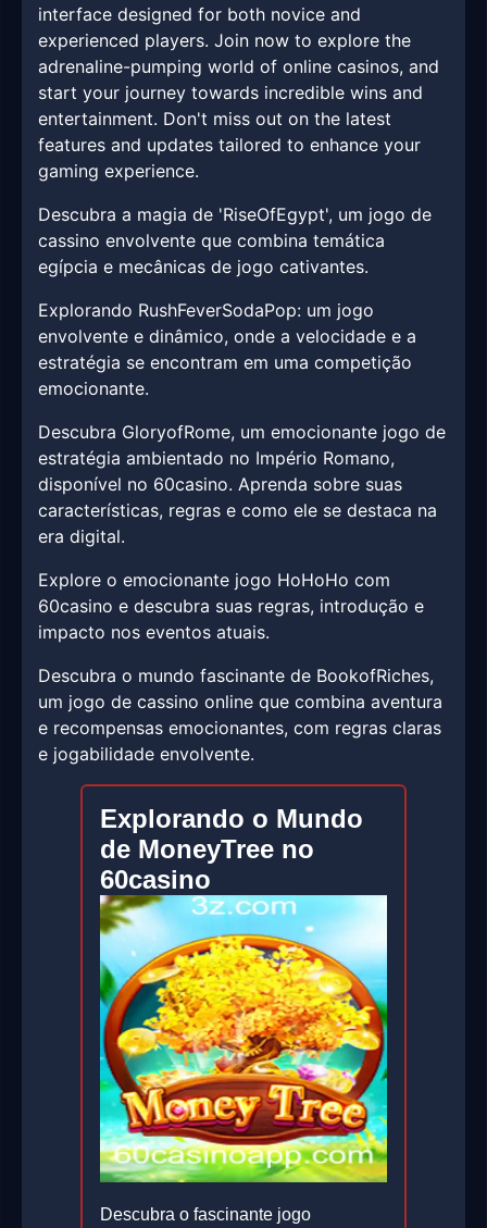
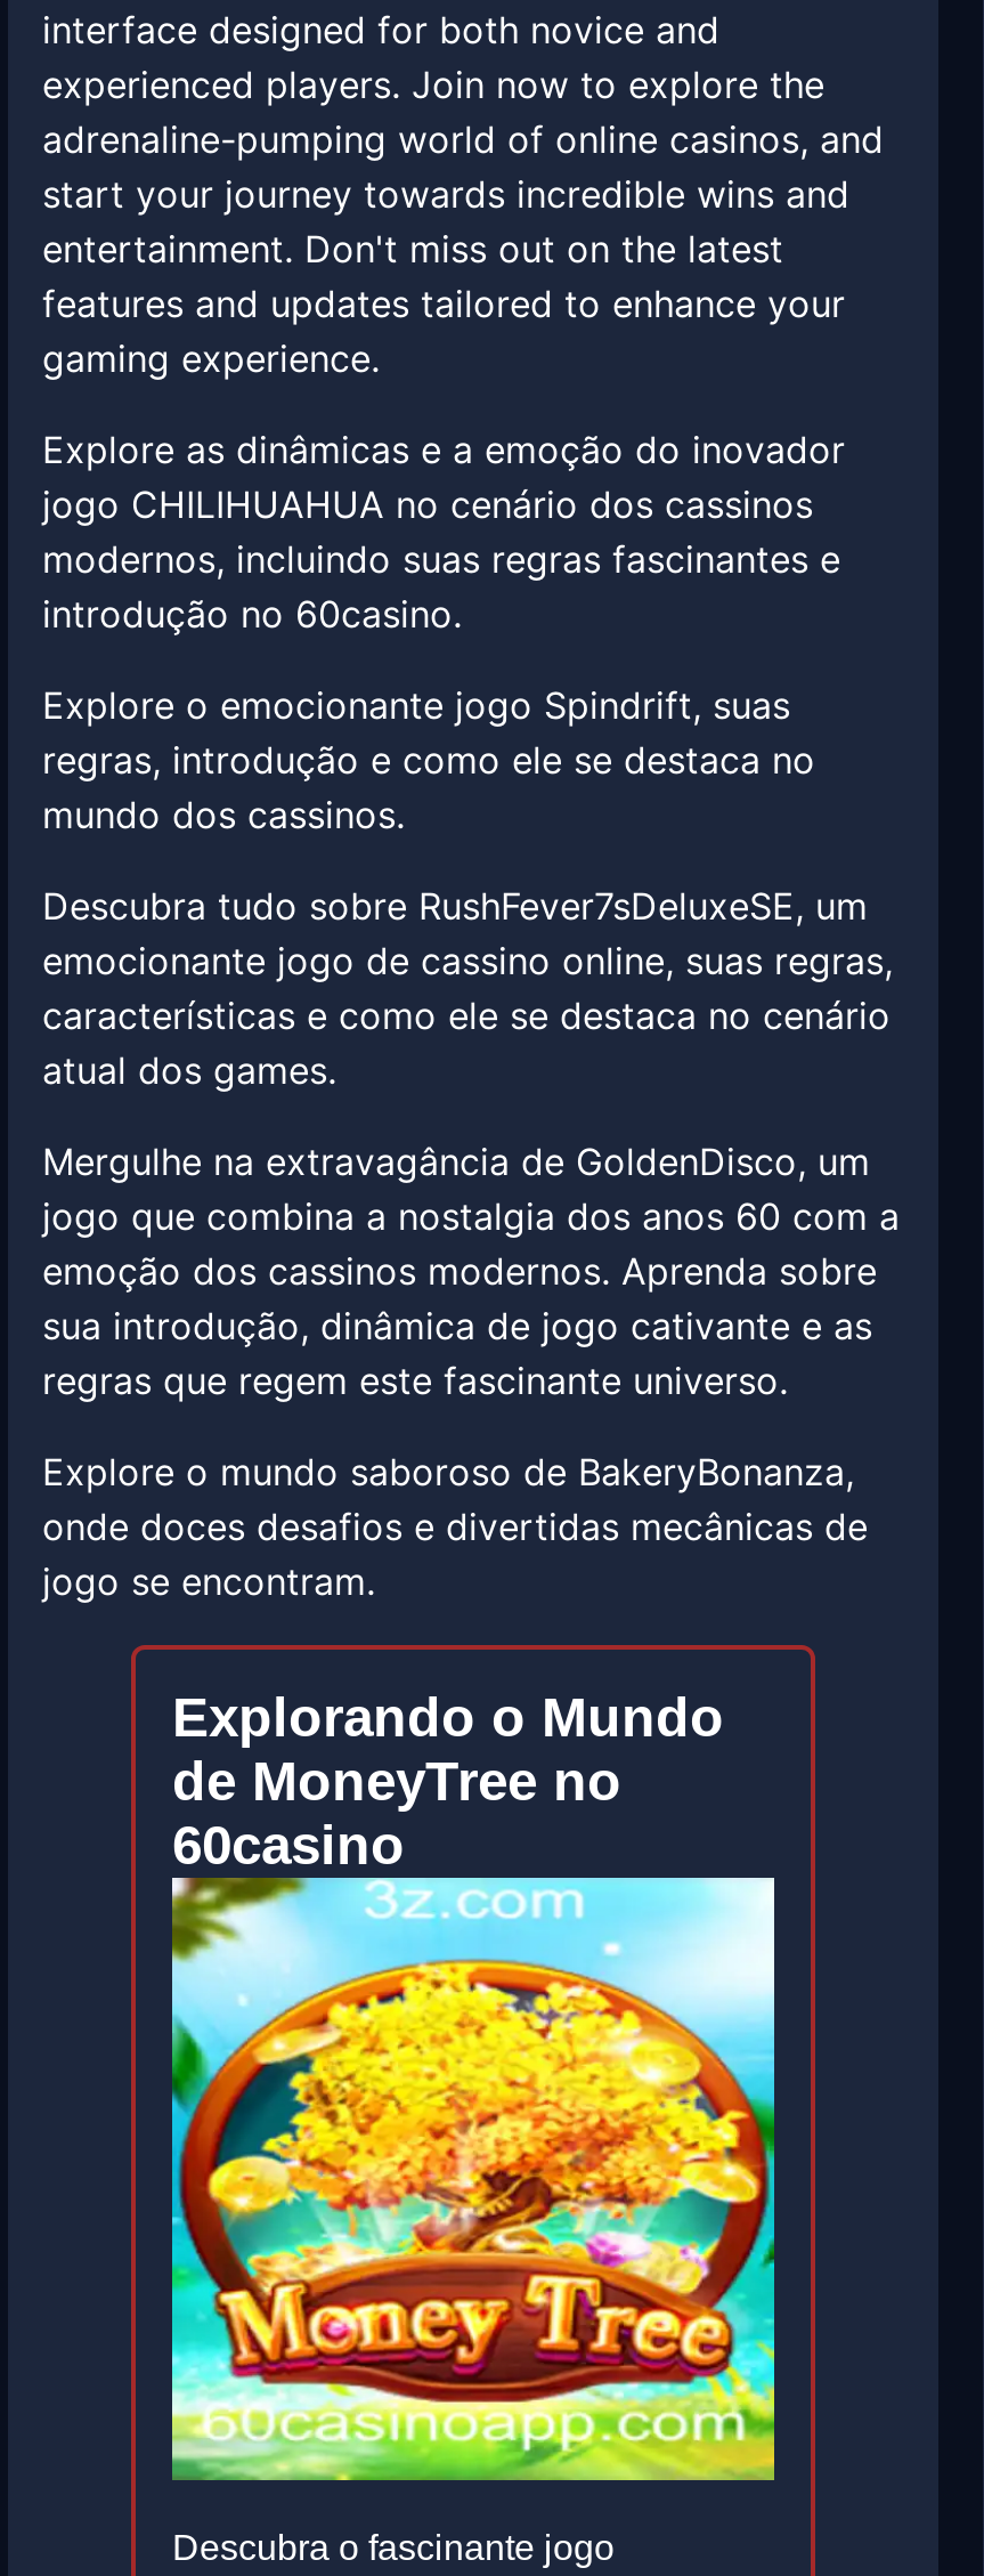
- Descubra a magia de 'RiseOfEgypt', um jogo de
- cassino envolvente que combina temática
- egípcia e mecânicas de jogo cativantes.
+ Explore as dinâmicas e a emoção do inovador
+ jogo CHILIHUAHUA no cenário dos cassinos
+ modernos, incluindo suas regras fascinantes e
+ introdução no 60casino.

- Explorando RushFeverSodaPop: um jogo
- envolvente e dinâmico, onde a velocidade e a
- estratégia se encontram em uma competição
- emocionante.
+ Explore o emocionante jogo Spindrift, suas
+ regras, introdução e como ele se destaca no
+ mundo dos cassinos.

- Descubra GloryofRome, um emocionante jogo de
- estratégia ambientado no Império Romano,
- disponível no 60casino. Aprenda sobre suas
- características, regras e como ele se destaca na
- era digital.
+ Descubra tudo sobre RushFever7sDeluxeSE, um
+ emocionante jogo de cassino online, suas regras,
+ características e como ele se destaca no cenário
+ atual dos games.

- Explore o emocionante jogo HoHoHo com
- 60casino e descubra suas regras, introdução e
- impacto nos eventos atuais.
+ Mergulhe na extravagância de GoldenDisco, um
+ jogo que combina a nostalgia dos anos 60 com a
+ emoção dos cassinos modernos. Aprenda sobre
+ sua introdução, dinâmica de jogo cativante e as
+ regras que regem este fascinante universo.

- Descubra o mundo fascinante de BookofRiches,
- um jogo de cassino online que combina aventura
- e recompensas emocionantes, com regras claras
- e jogabilidade envolvente.
+ Explore o mundo saboroso de BakeryBonanza,
+ onde doces desafios e divertidas mecânicas de
+ jogo se encontram.
